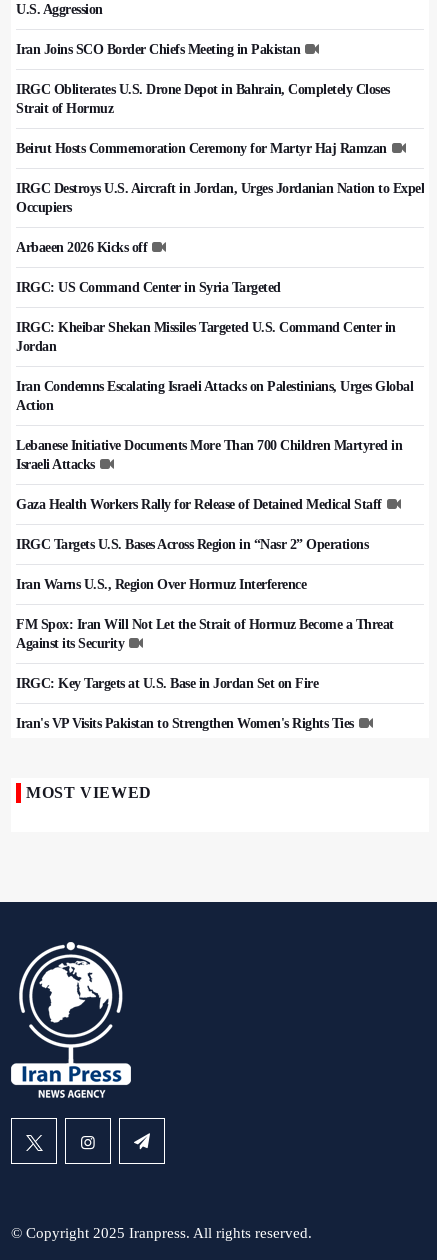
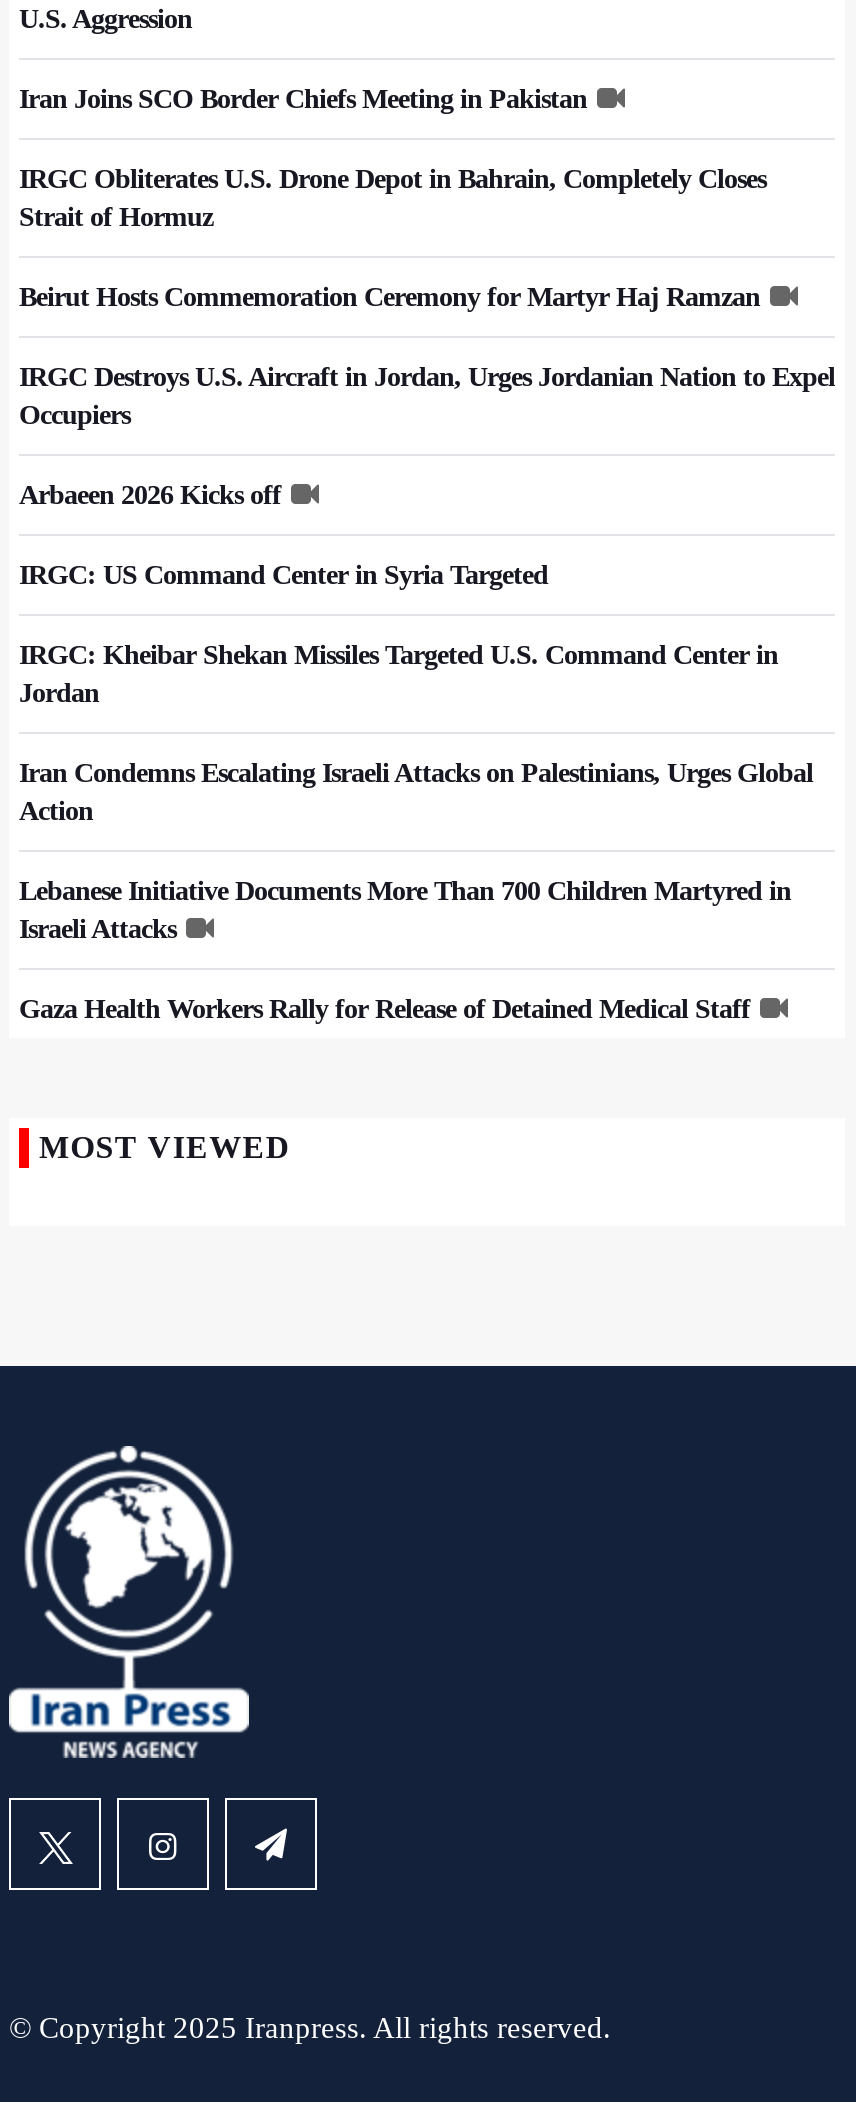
- IRGC Targets U.S. Bases Across Region in “Nasr 2” Operations
- Iran Warns U.S., Region Over Hormuz Interference
- FM Spox: Iran Will Not Let the Strait of Hormuz Become a Threat
- Against its Security
- IRGC: Key Targets at U.S. Base in Jordan Set on Fire
- Iran's VP Visits Pakistan to Strengthen Women's Rights Ties
